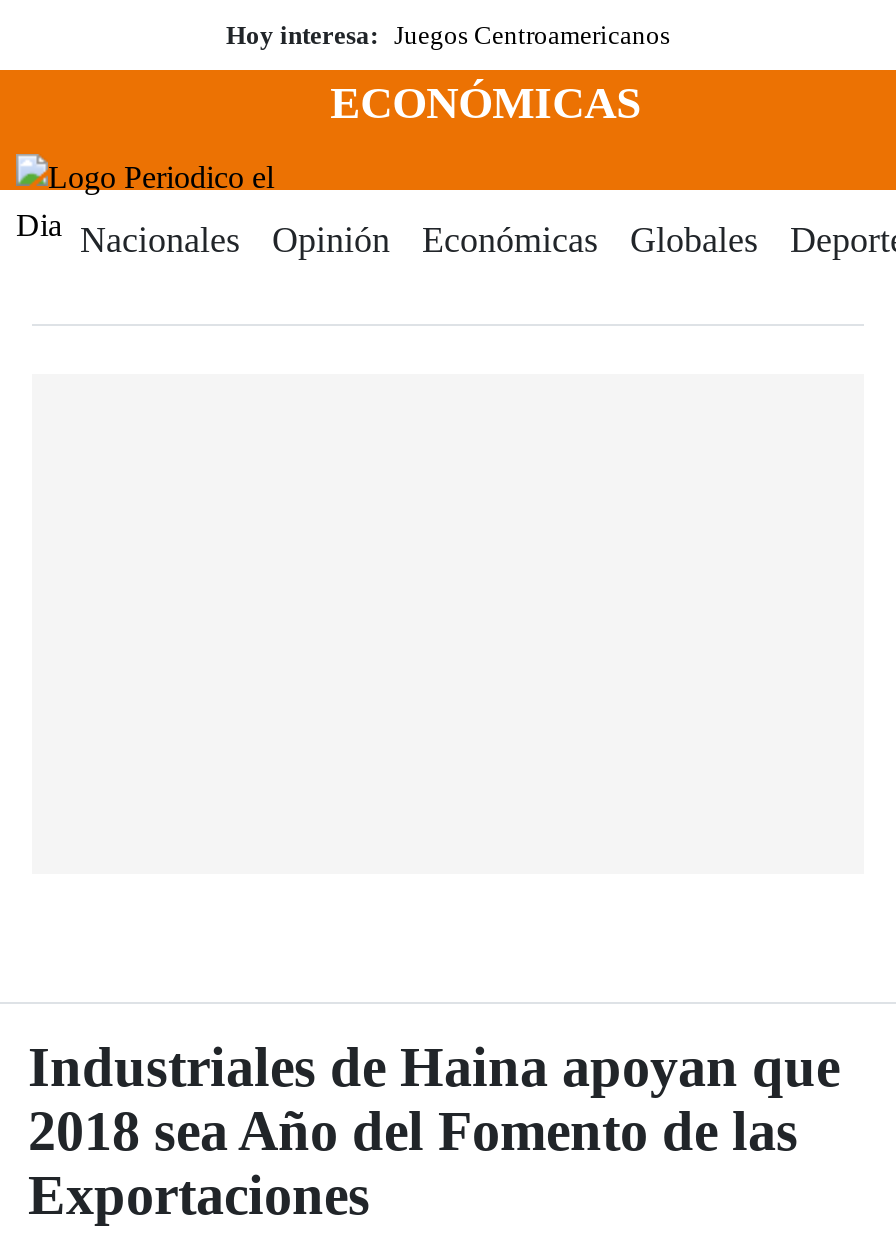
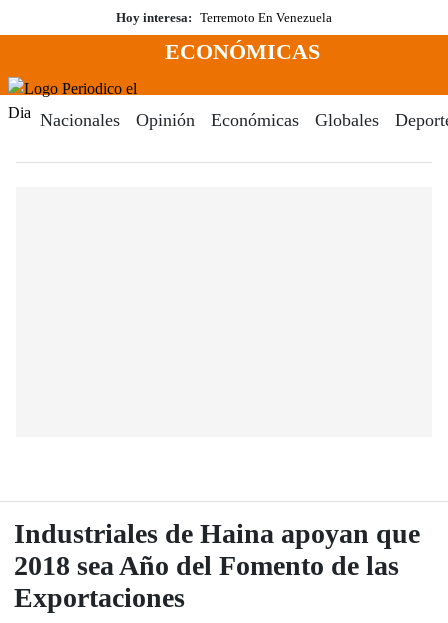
- Hoy interesa: Juegos Centroamericanos
+ Hoy interesa: Terremoto En Venezuela
